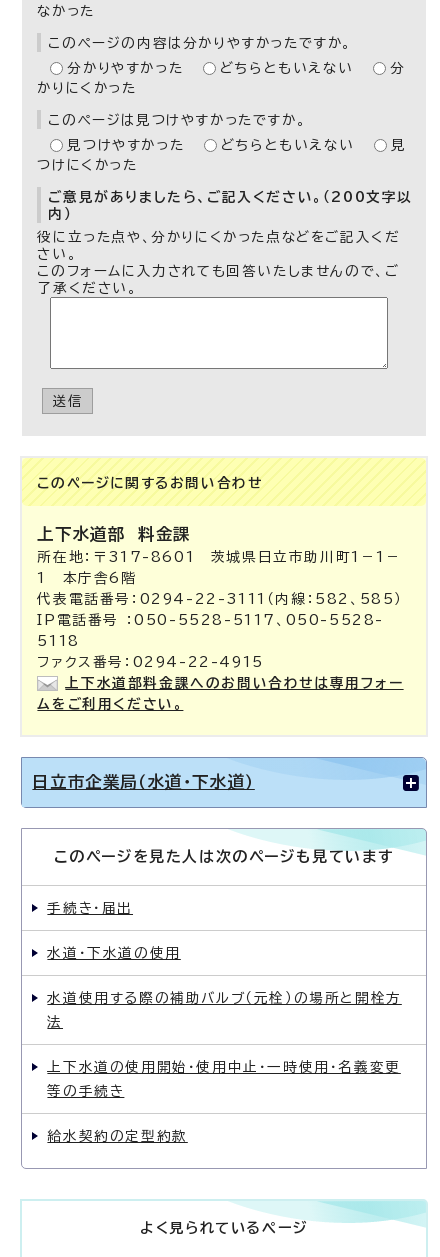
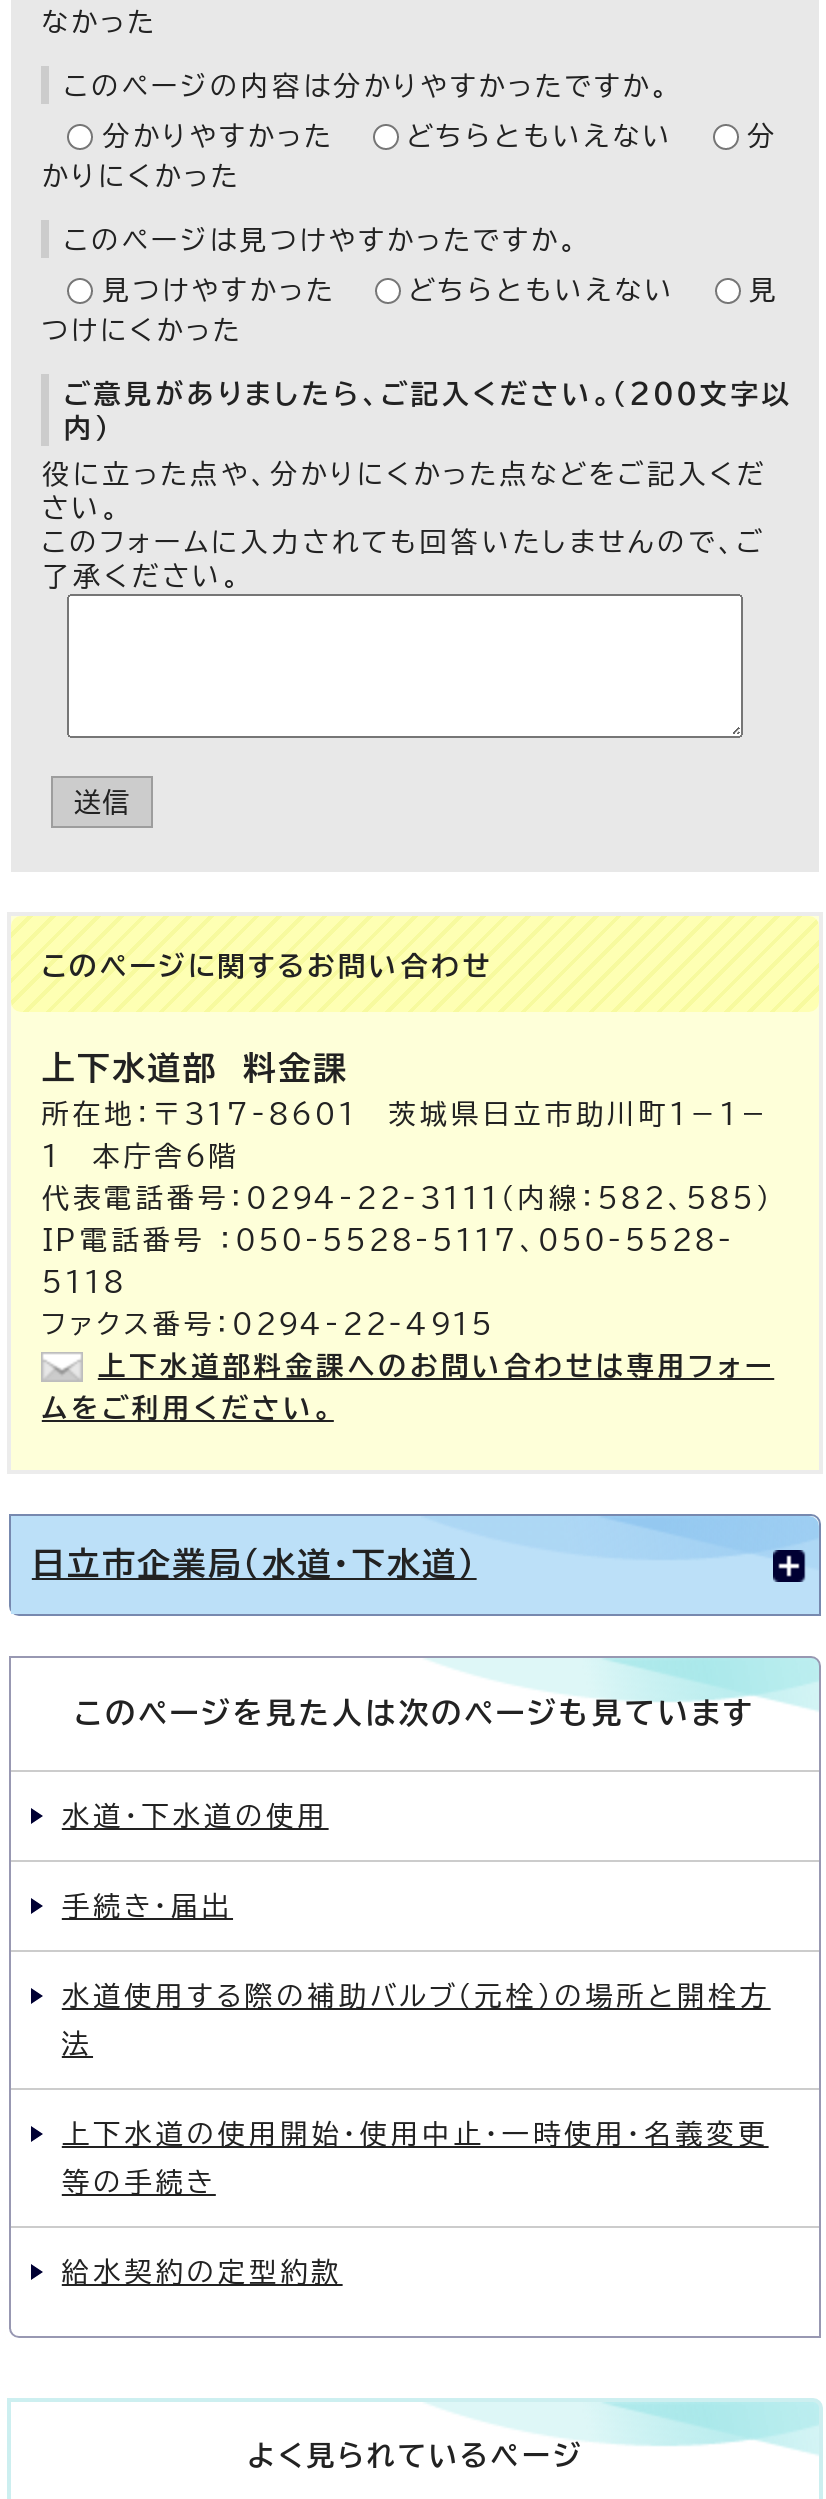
moved down: 手続き・届出

moved up: 水道・下水道の使用
